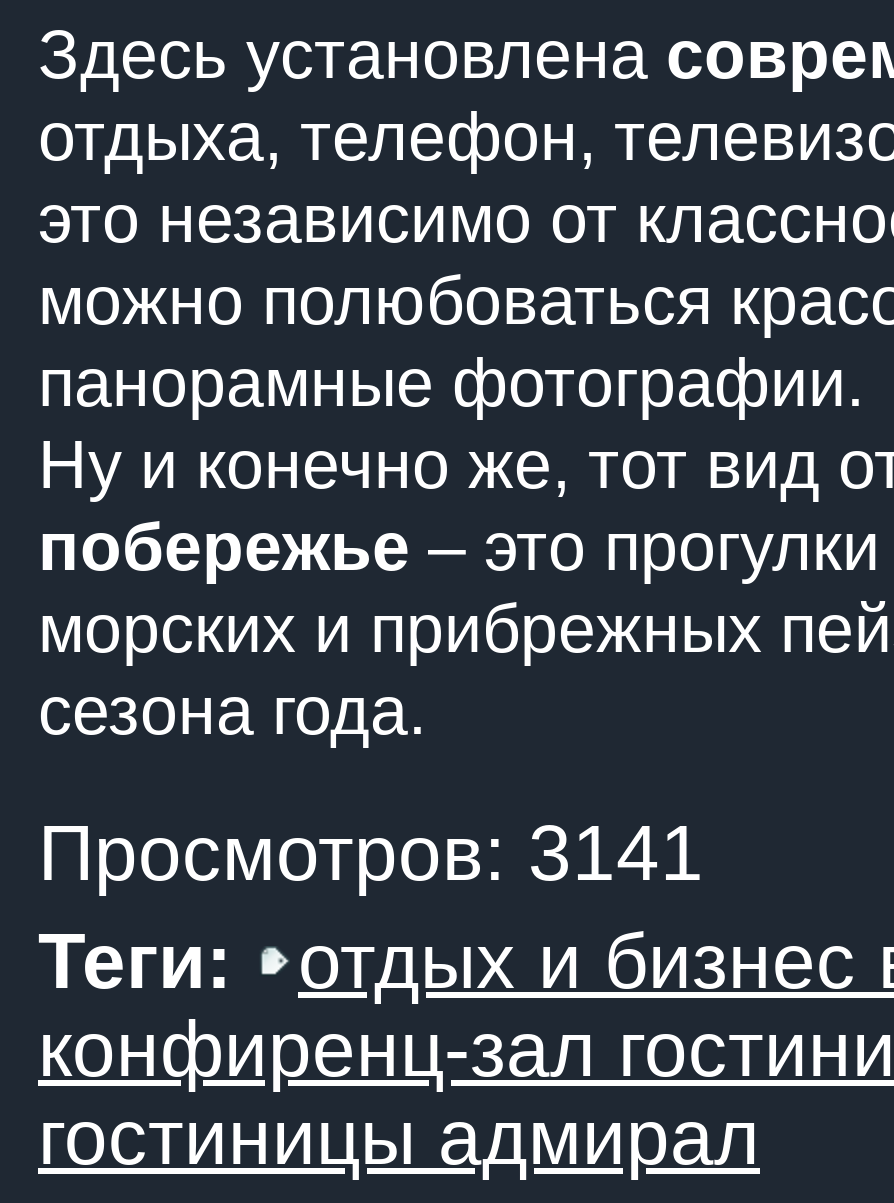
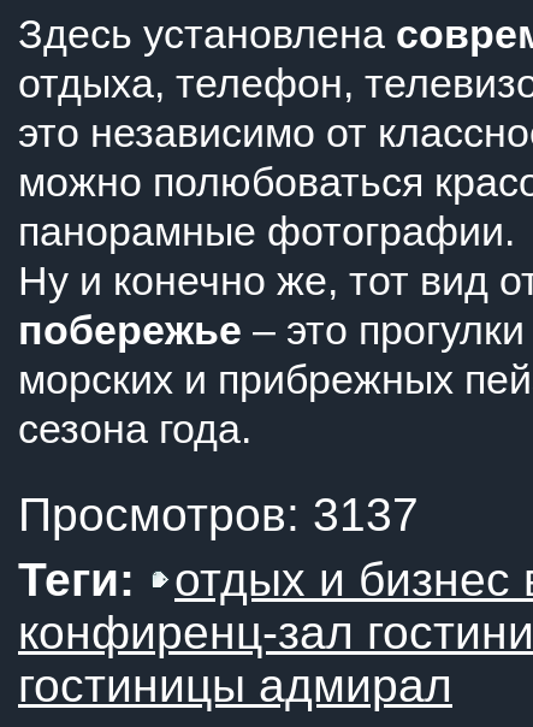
- Просмотров: 3141
+ Просмотров: 3137
